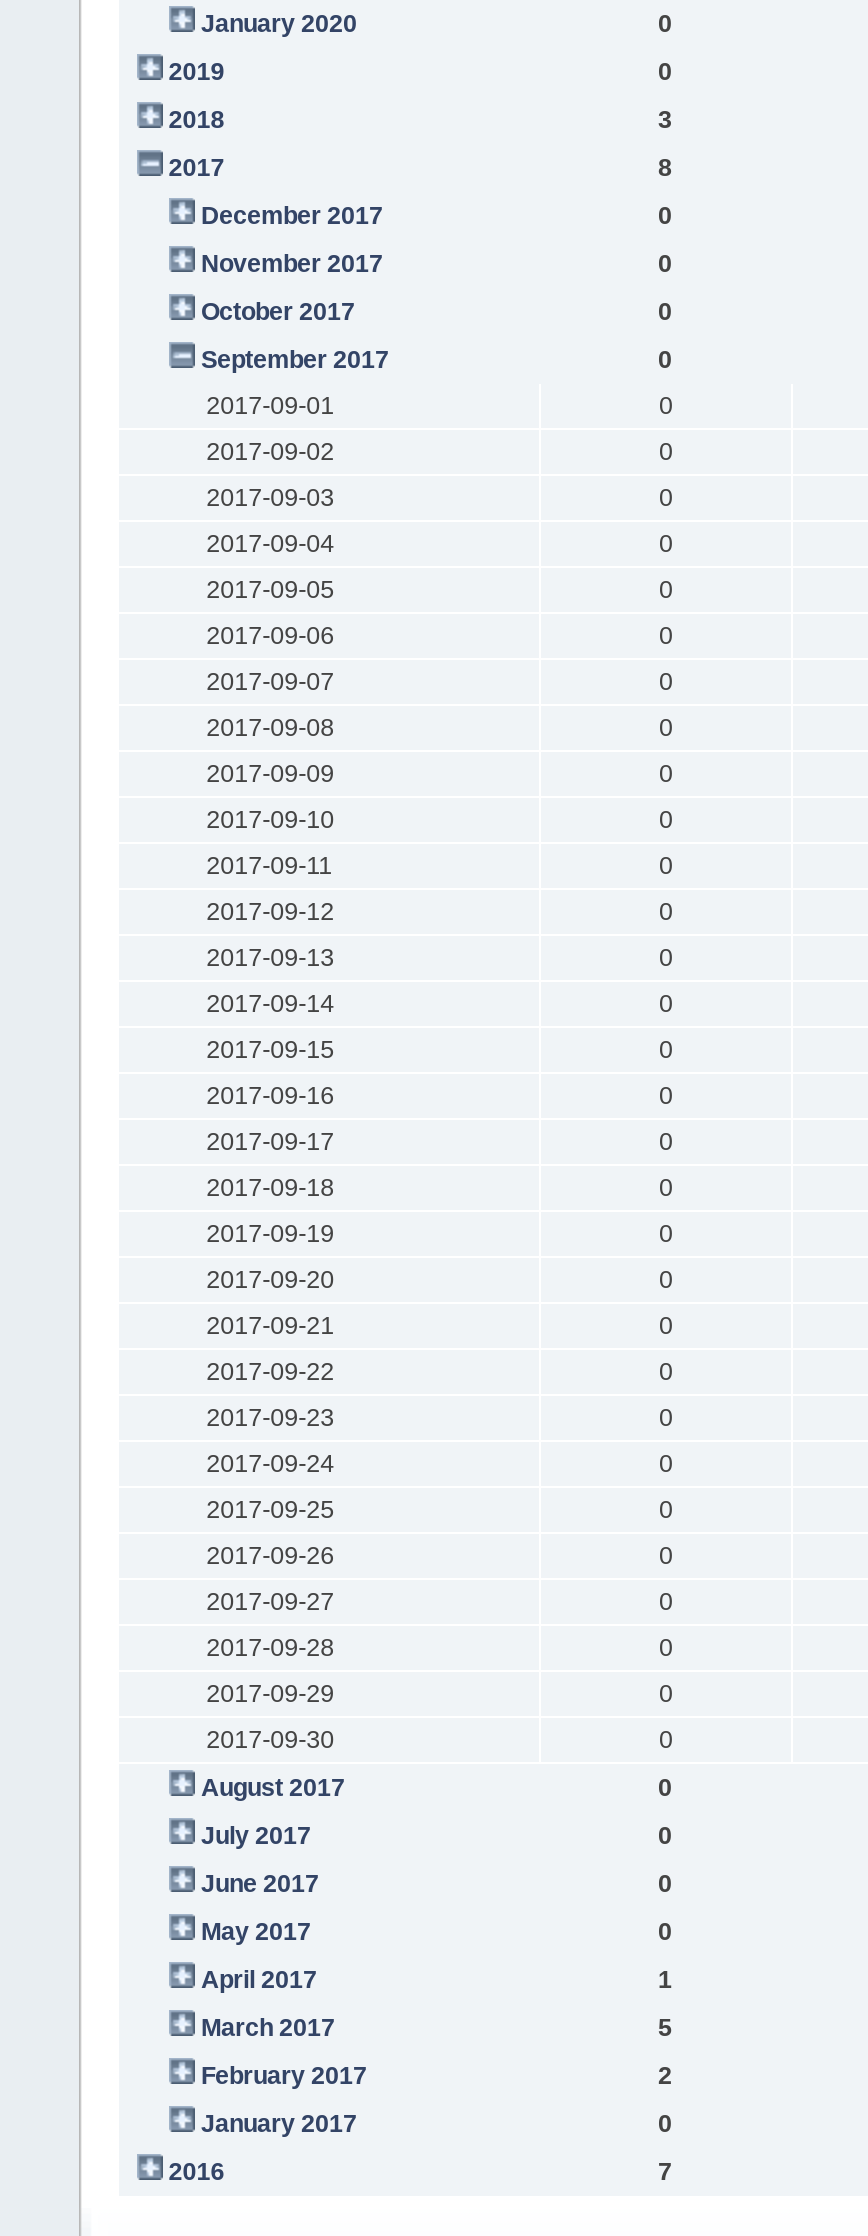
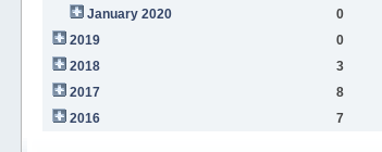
- December 2017
- 0
- November 2017
- 0
- October 2017
- 0
- September 2017
- 0
- 2017-09-01
- 0
- 2017-09-02
- 0
- 2017-09-03
- 0
- 2017-09-04
- 0
- 2017-09-05
- 0
- 2017-09-06
- 0
- 2017-09-07
- 0
- 2017-09-08
- 0
- 2017-09-09
- 0
- 2017-09-10
- 0
- 2017-09-11
- 0
- 2017-09-12
- 0
- 2017-09-13
- 0
- 2017-09-14
- 0
- 2017-09-15
- 0
- 2017-09-16
- 0
- 2017-09-17
- 0
- 2017-09-18
- 0
- 2017-09-19
- 0
- 2017-09-20
- 0
- 2017-09-21
- 0
- 2017-09-22
- 0
- 2017-09-23
- 0
- 2017-09-24
- 0
- 2017-09-25
- 0
- 2017-09-26
- 0
- 2017-09-27
- 0
- 2017-09-28
- 0
- 2017-09-29
- 0
- 2017-09-30
- 0
- August 2017
- 0
- July 2017
- 0
- June 2017
- 0
- May 2017
- 0
- April 2017
- 1
- March 2017
- 5
- February 2017
- 2
- January 2017
- 0
